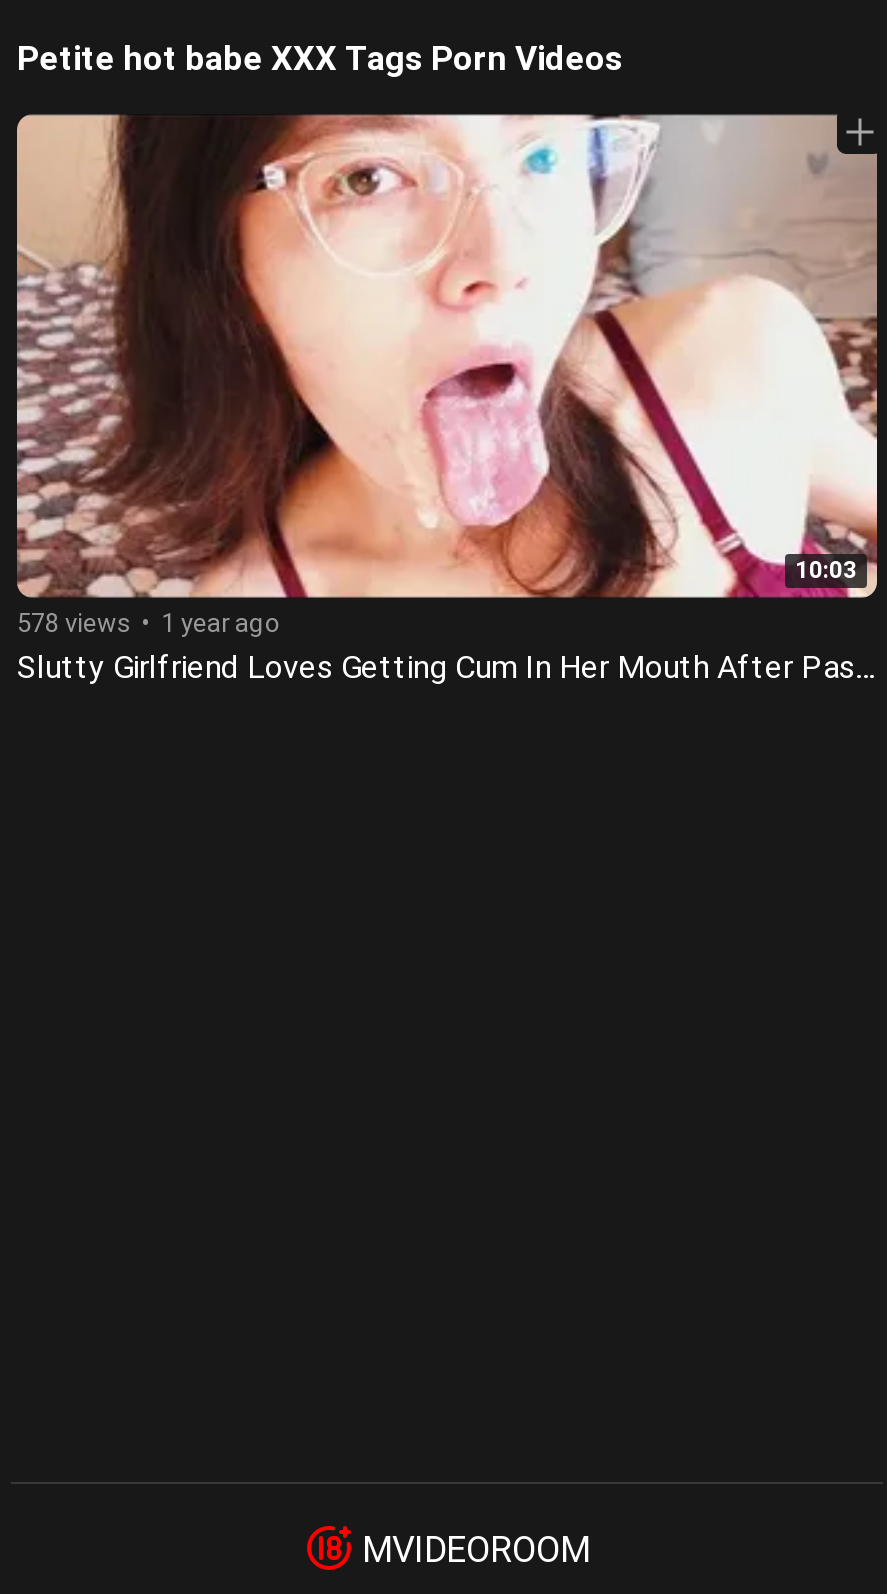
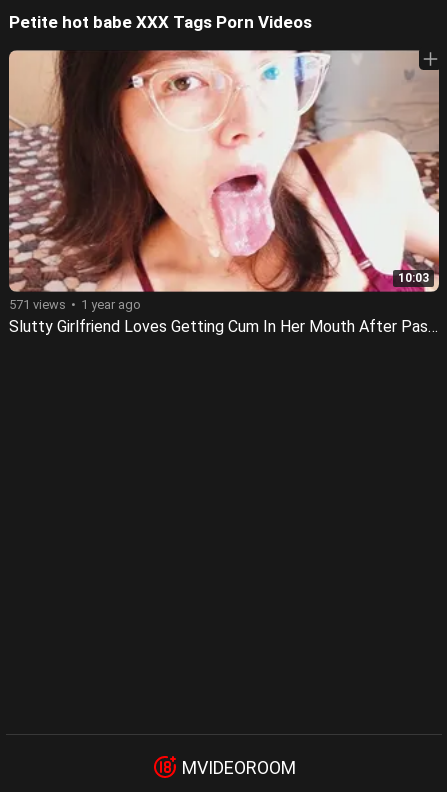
- 578 views 1 year ago
+ 571 views 1 year ago
